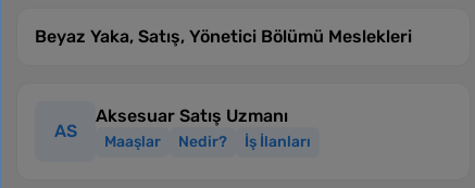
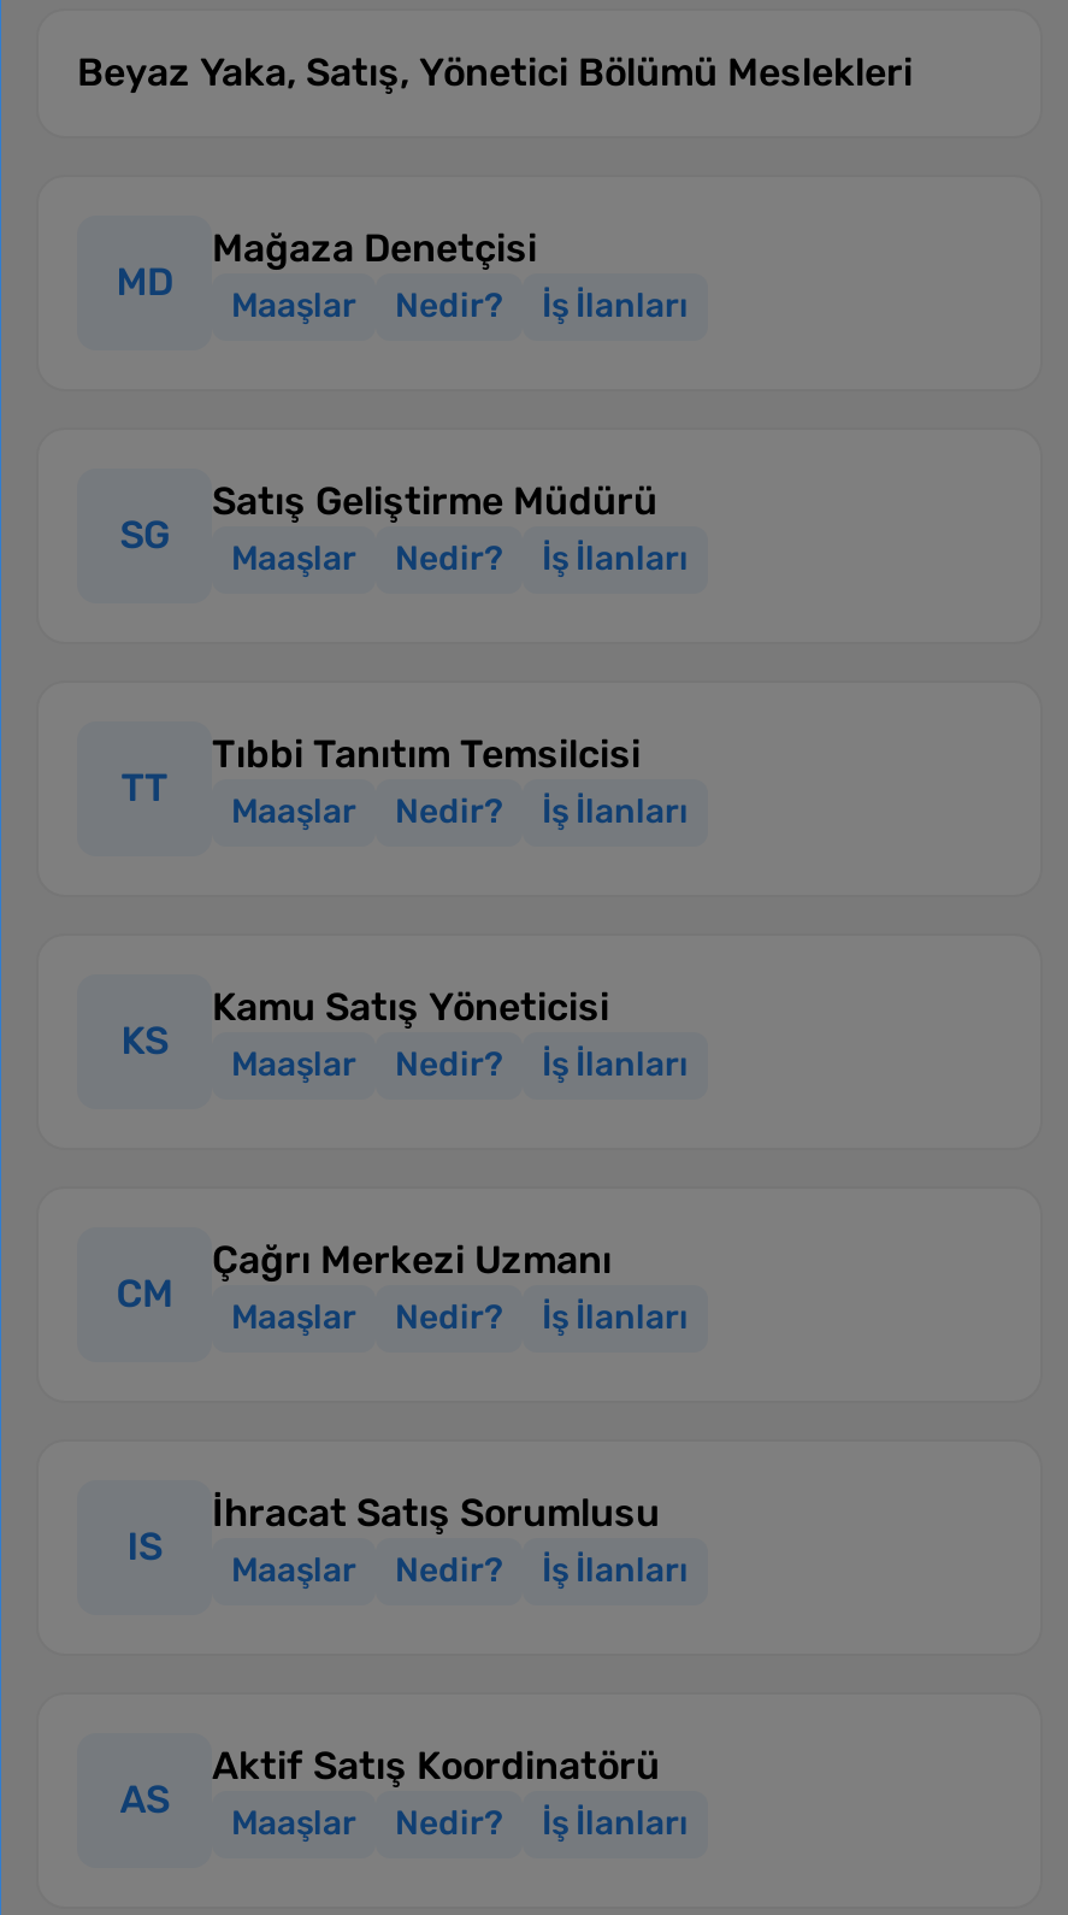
+ MD

+ CM

+ SG

+ TT

+ KS

+ IS

+ Mağaza Denetçisi
+ Maaşlar
+ Nedir?
+ İş İlanları

+ Satış Geliştirme Müdürü
+ Maaşlar
+ Nedir?
+ İş İlanları

+ Tıbbi Tanıtım Temsilcisi
+ Maaşlar
+ Nedir?
+ İş İlanları

+ Kamu Satış Yöneticisi
+ Maaşlar
+ Nedir?
+ İş İlanları

+ Çağrı Merkezi Uzmanı
+ Maaşlar
+ Nedir?
+ İş İlanları

+ İhracat Satış Sorumlusu
+ Maaşlar
+ Nedir?
+ İş İlanları

- Aksesuar Satış Uzmanı
+ Aktif Satış Koordinatörü
